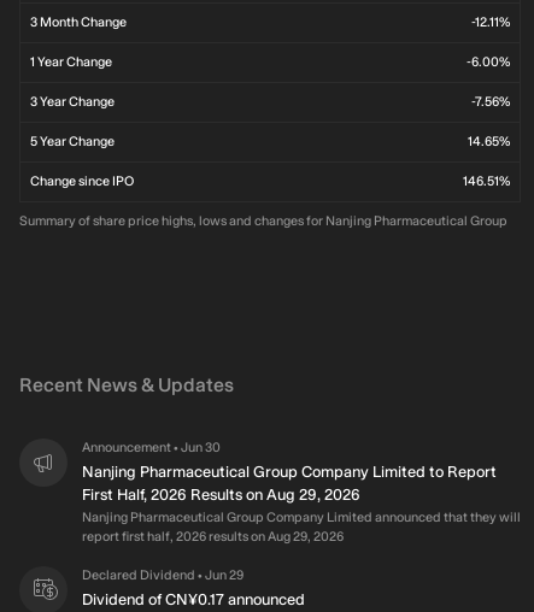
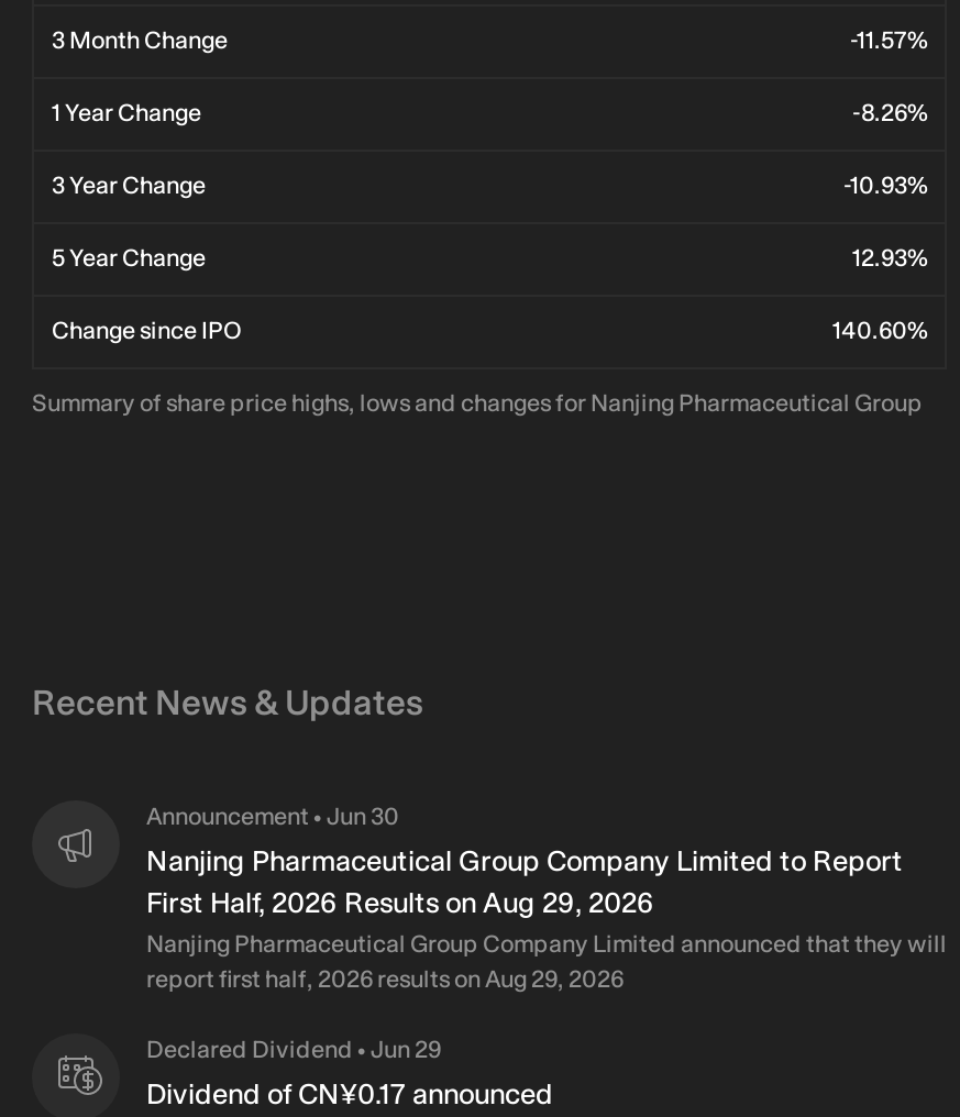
- -12.11%
+ -11.57%

- -6.00%
+ -8.26%

- -7.56%
+ -10.93%

- 14.65%
+ 12.93%

- 146.51%
+ 140.60%
